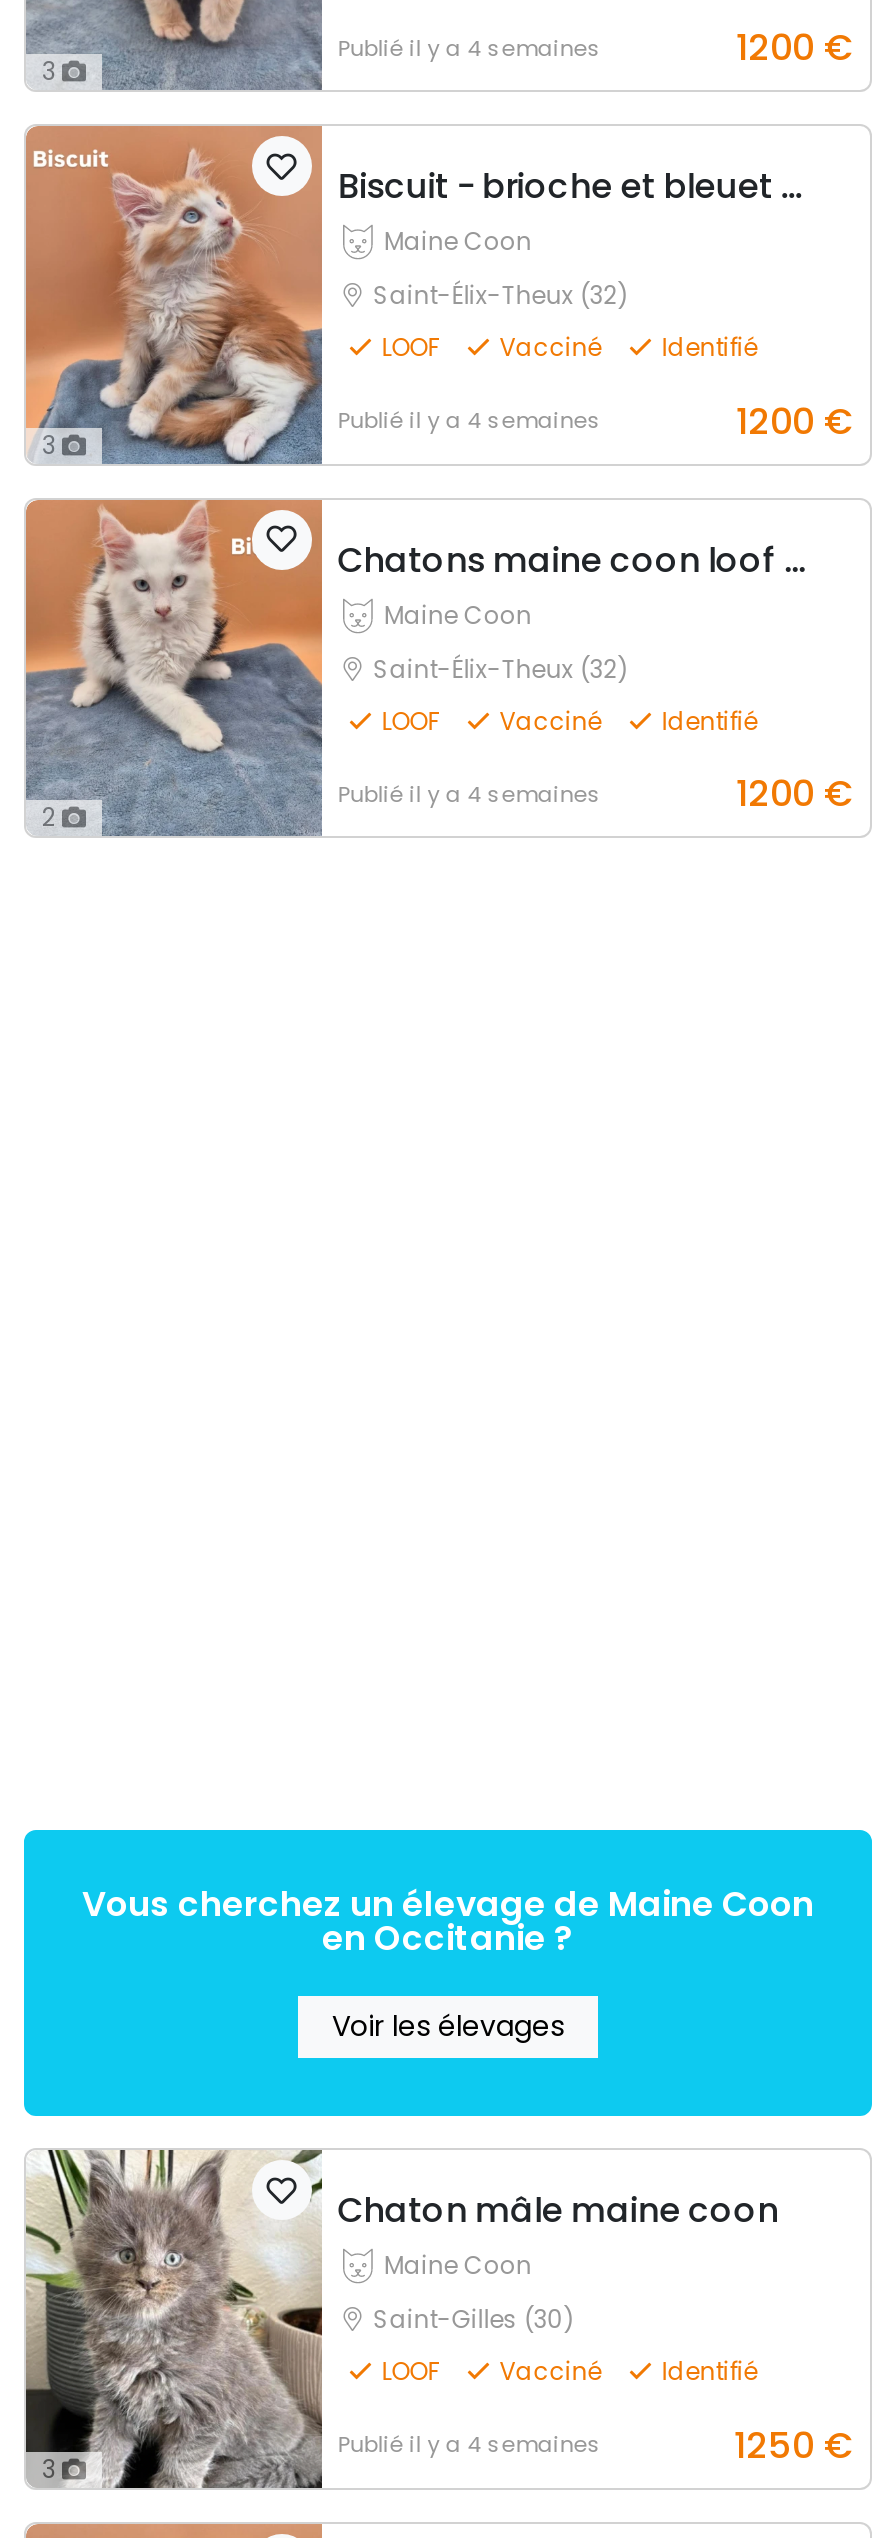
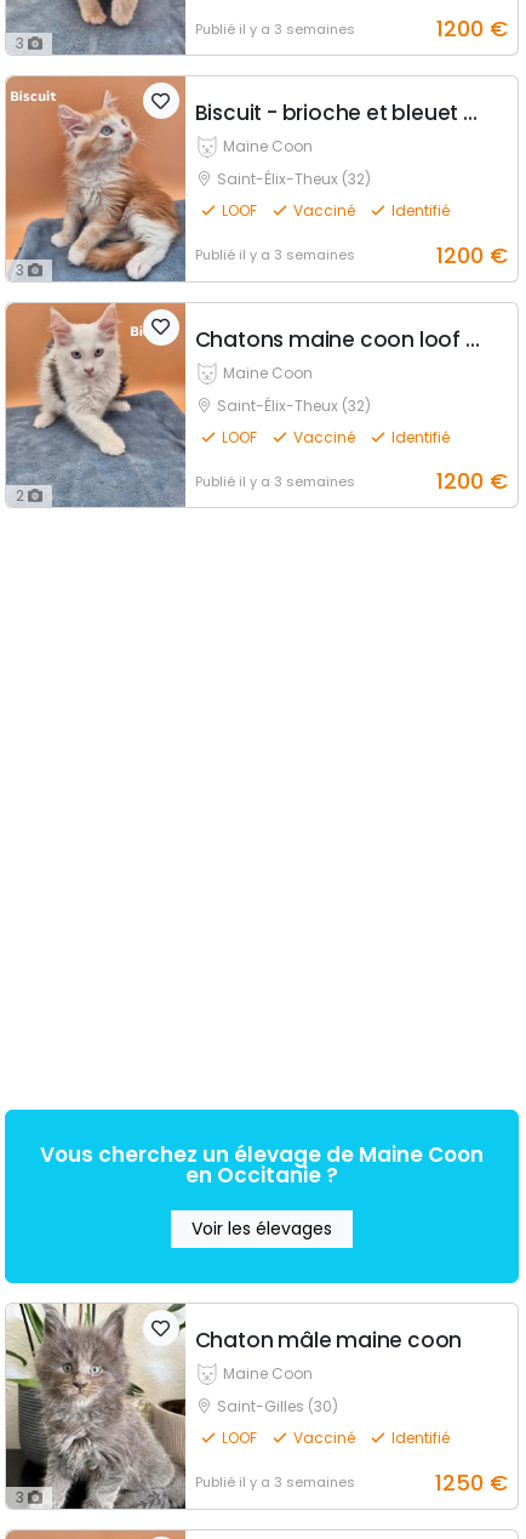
- Publié il y a 4 semaines
+ Publié il y a 3 semaines

- Publié il y a 4 semaines
+ Publié il y a 3 semaines

- Publié il y a 4 semaines
+ Publié il y a 3 semaines

- Publié il y a 4 semaines
+ Publié il y a 3 semaines
